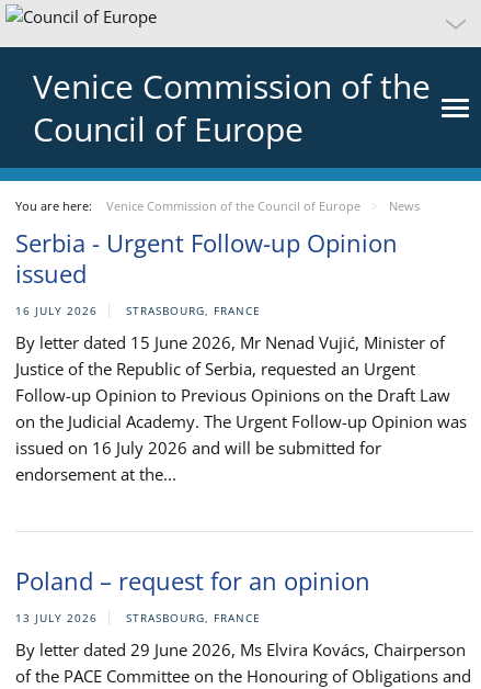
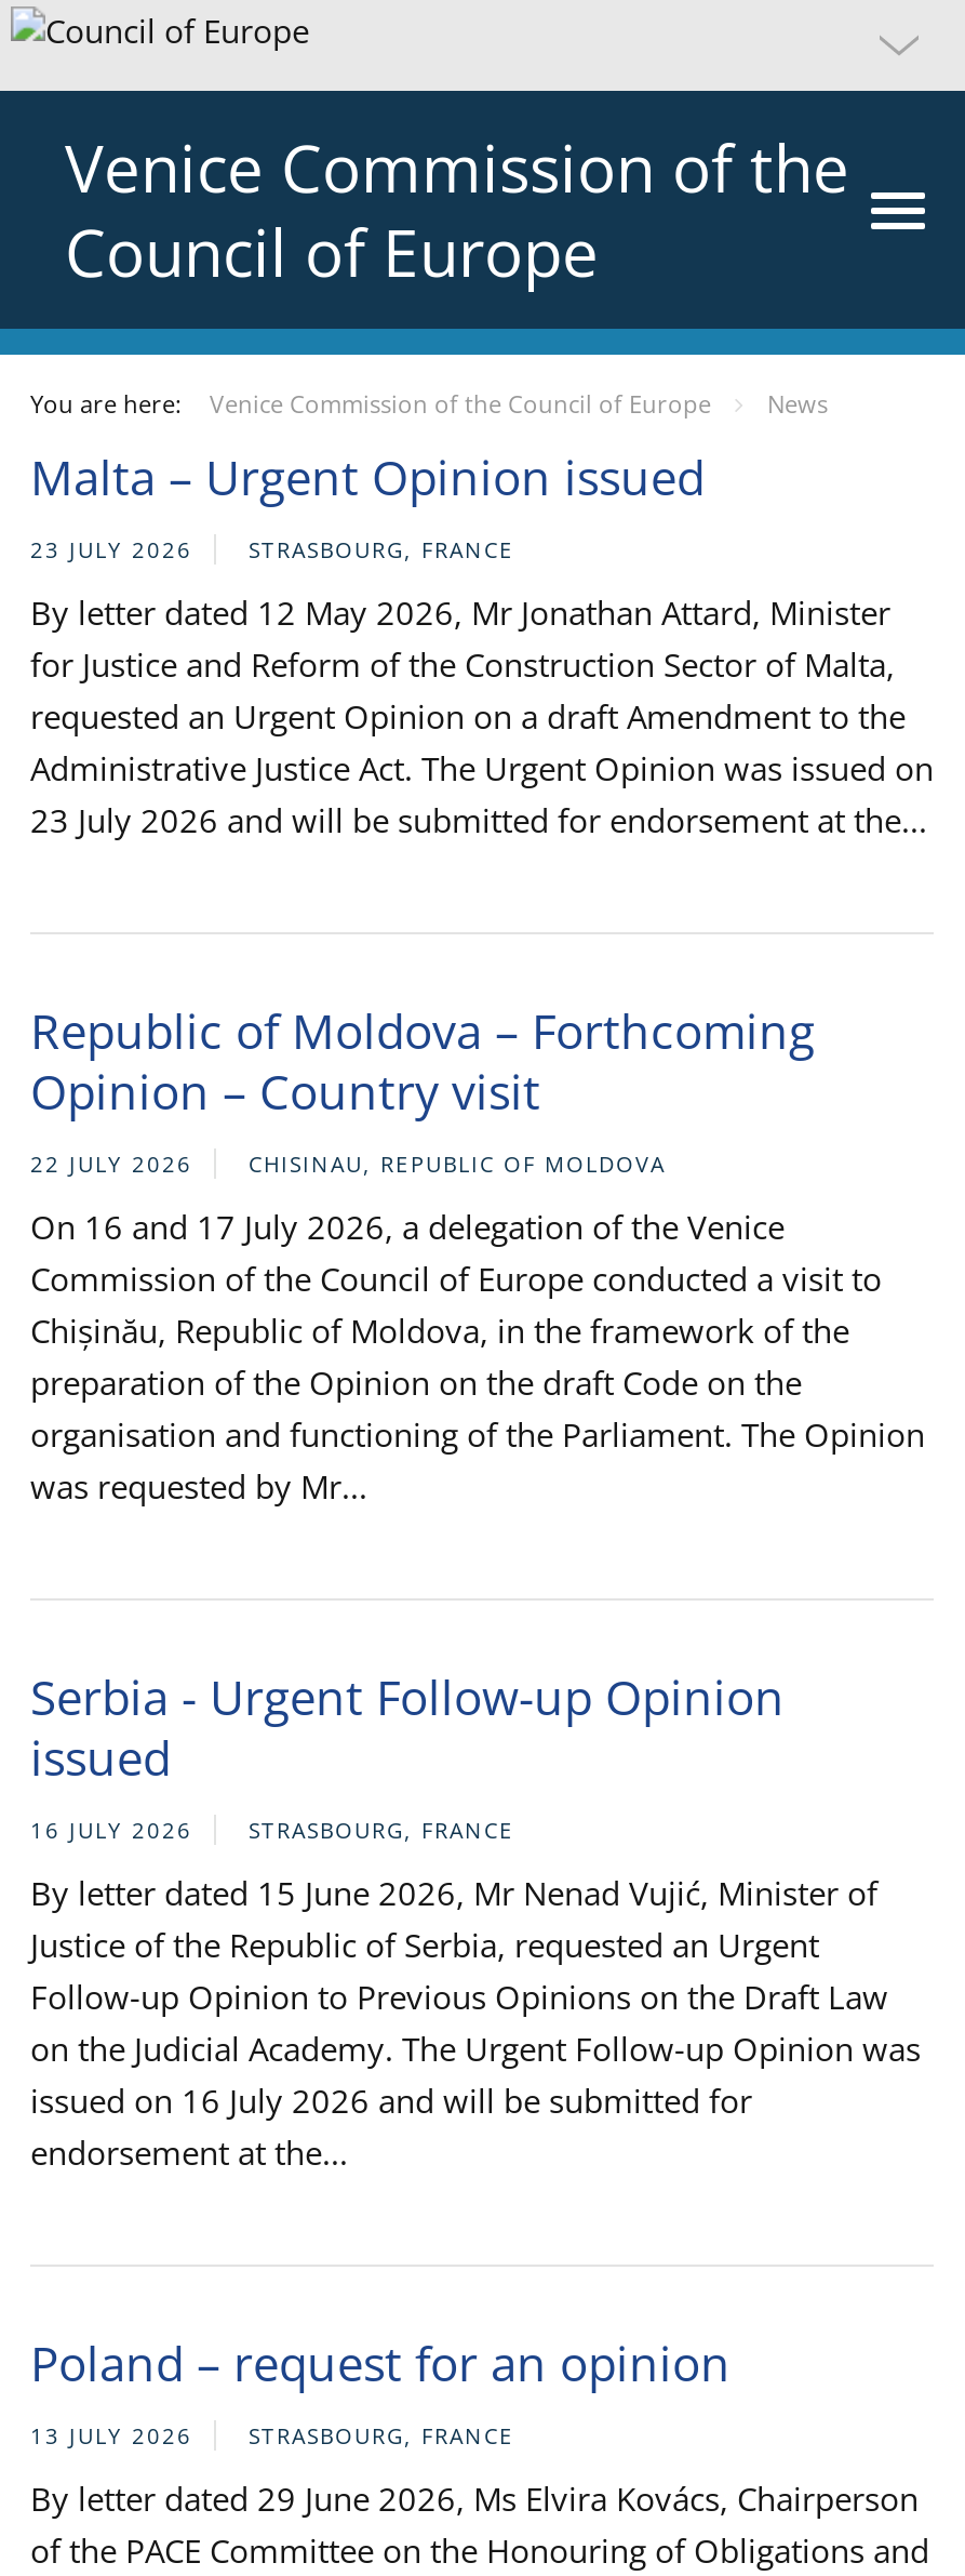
+ Malta – Urgent Opinion issued
+ 23 JULY 2026
+ STRASBOURG, FRANCE
+ By letter dated 12 May 2026, Mr Jonathan Attard, Minister
+ for Justice and Reform of the Construction Sector of Malta,
+ requested an Urgent Opinion on a draft Amendment to the
+ Administrative Justice Act. The Urgent Opinion was issued on
+ 23 July 2026 and will be submitted for endorsement at the...
+ Republic of Moldova – Forthcoming
+ Opinion – Country visit
+ 22 JULY 2026
+ CHISINAU, REPUBLIC OF MOLDOVA
+ On 16 and 17 July 2026, a delegation of the Venice
+ Commission of the Council of Europe conducted a visit to
+ Chișinău, Republic of Moldova, in the framework of the
+ preparation of the Opinion on the draft Code on the
+ organisation and functioning of the Parliament. The Opinion
+ was requested by Mr...
